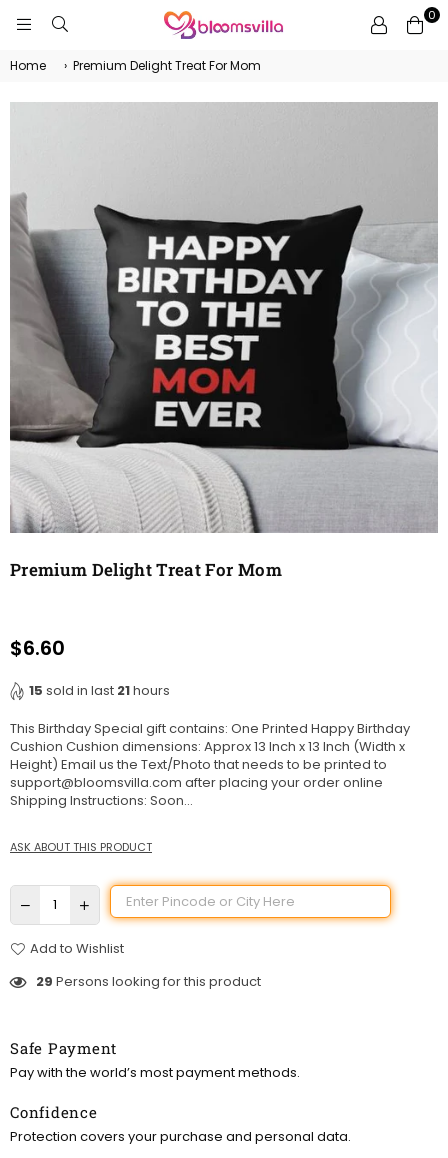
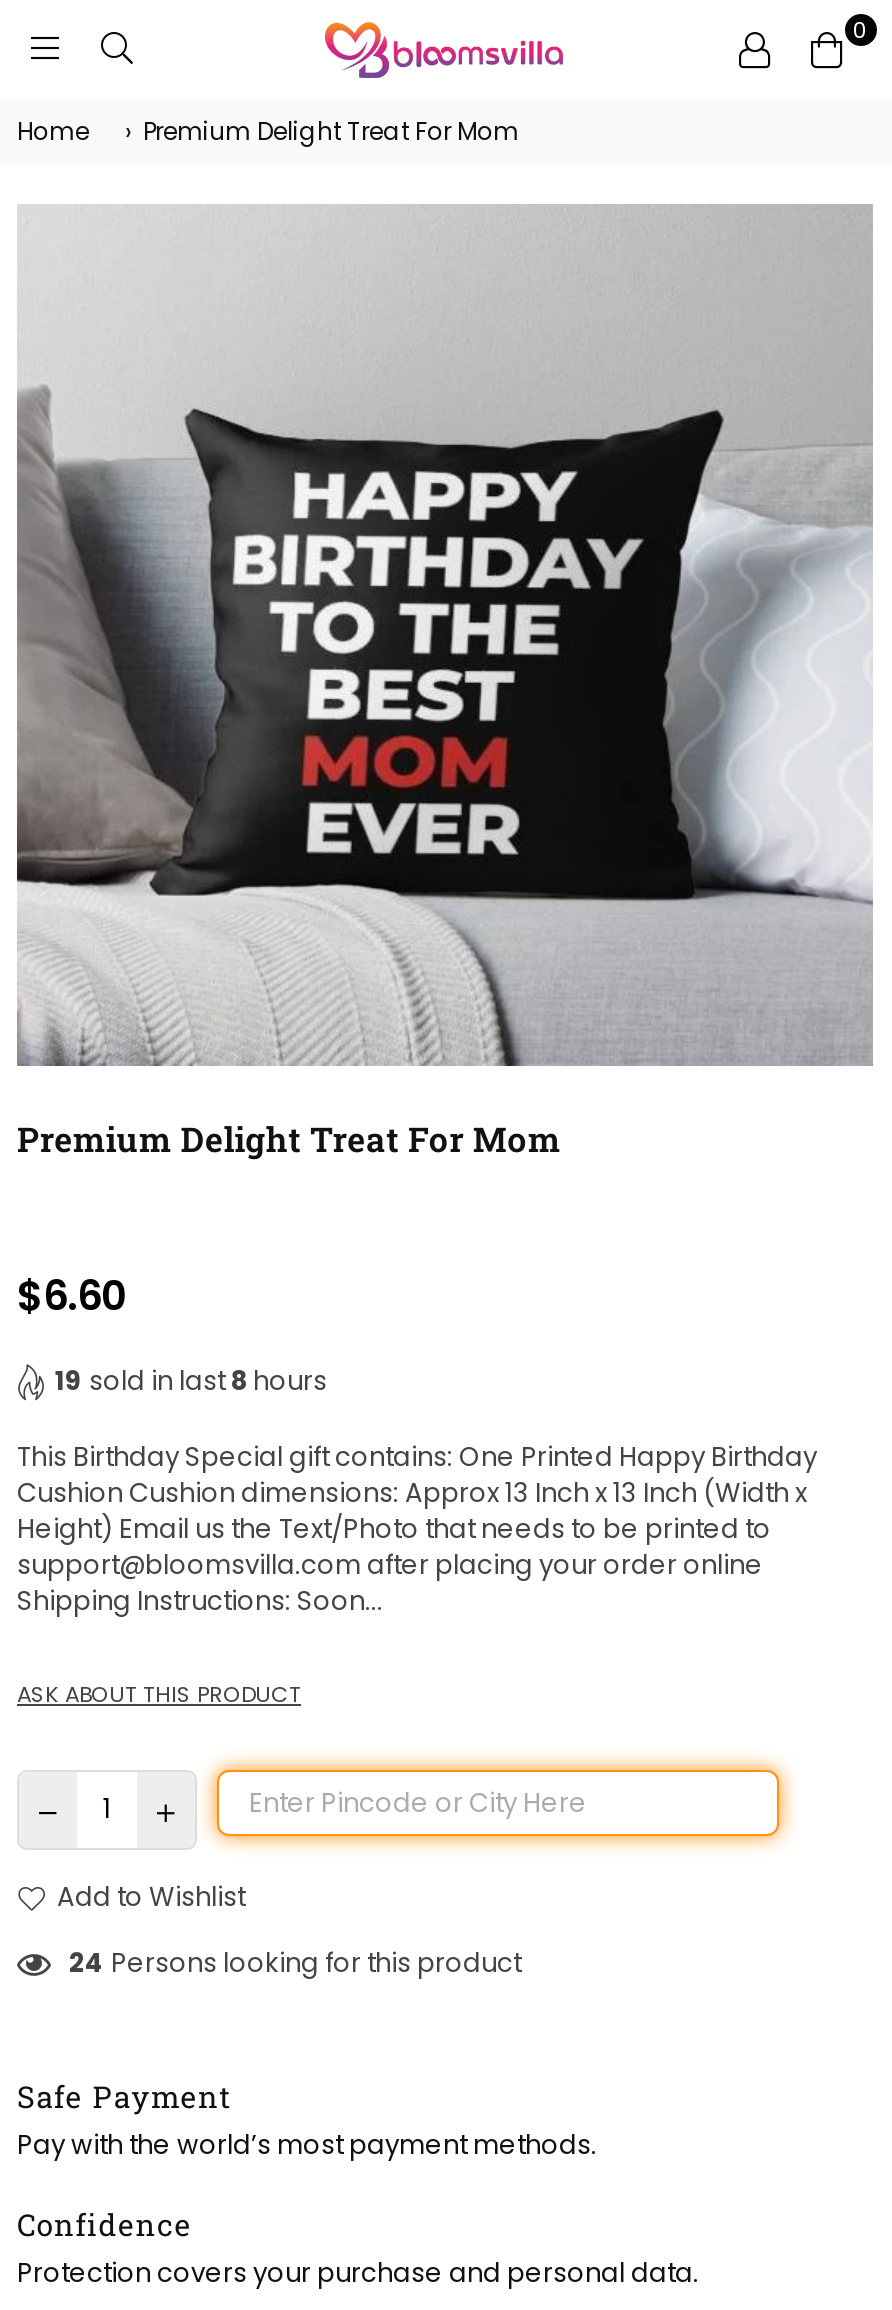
- 15 sold in last21 hours
+ 19 sold in last8 hours

- 29 Persons looking for this product
+ 24 Persons looking for this product
